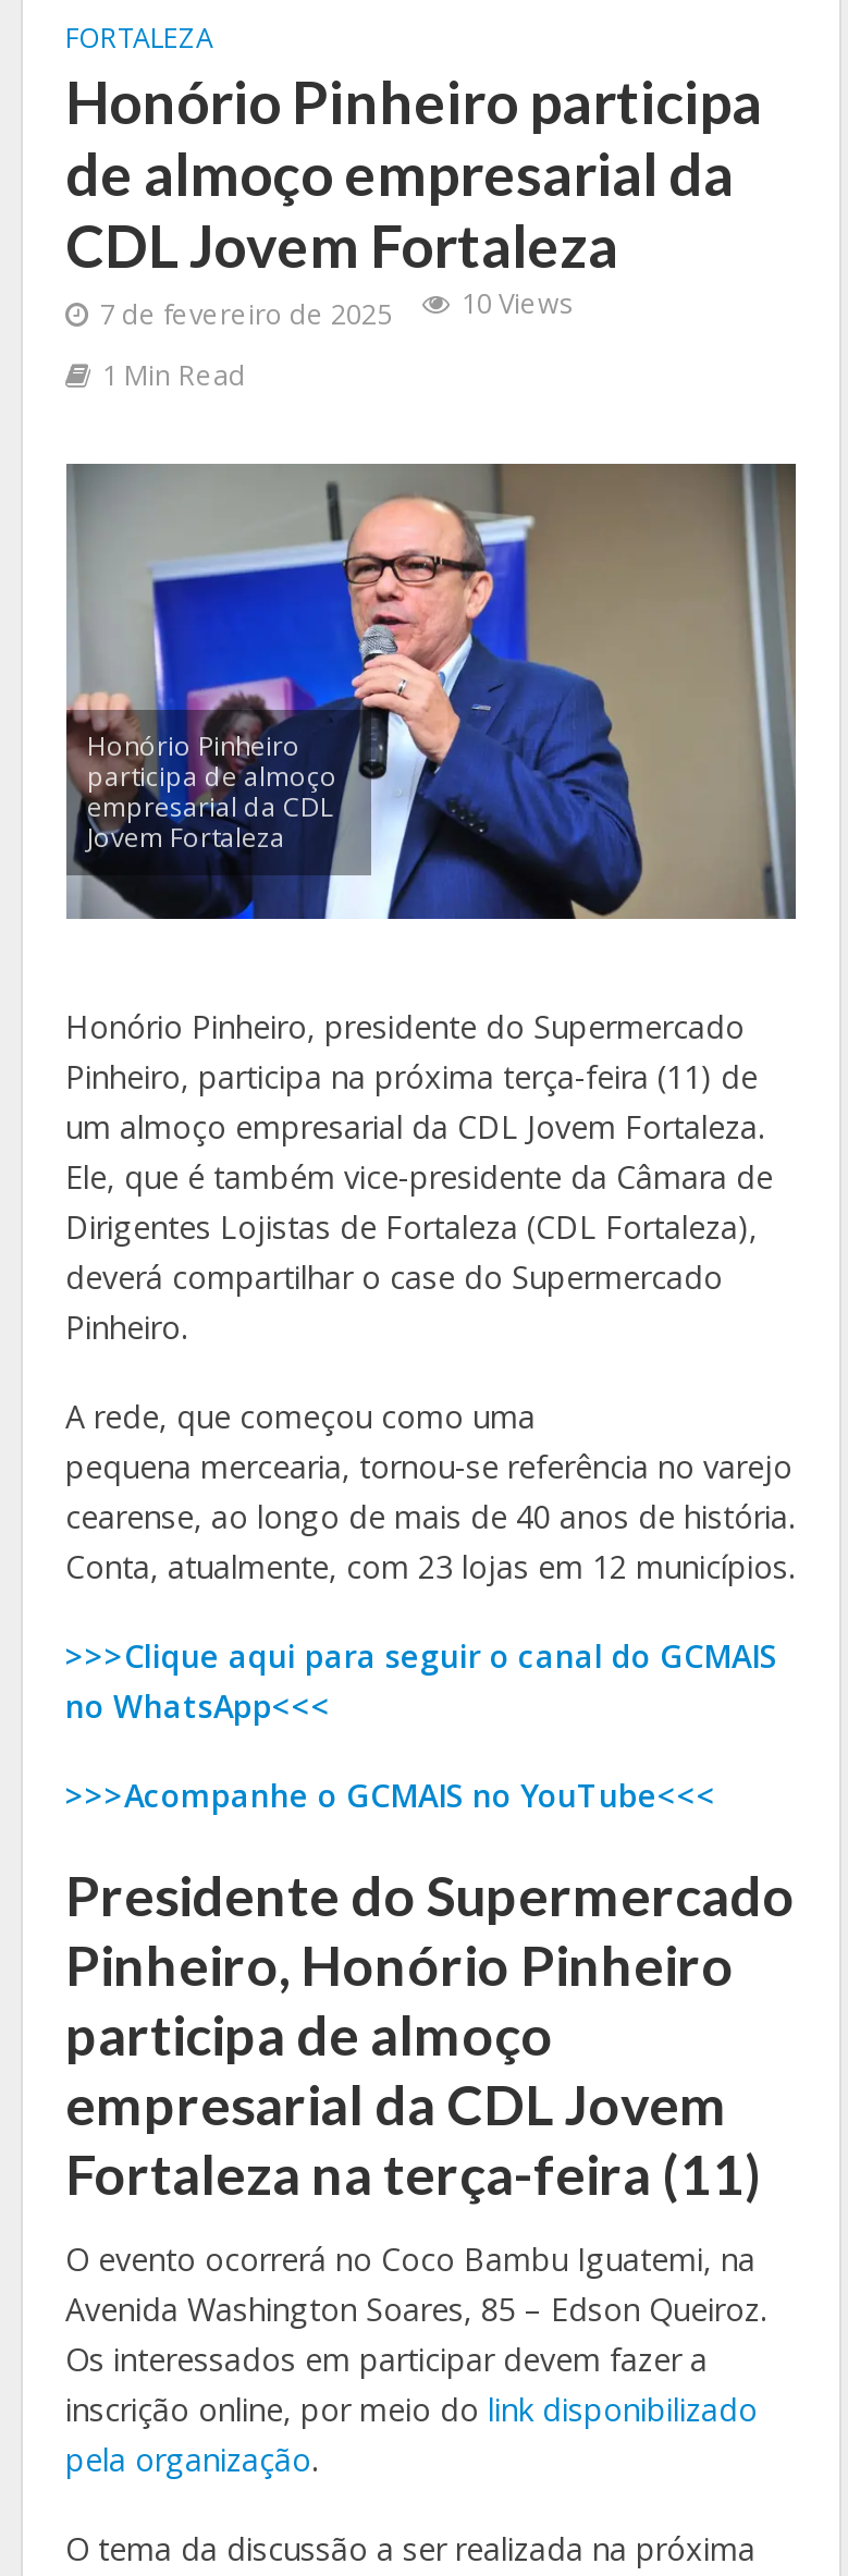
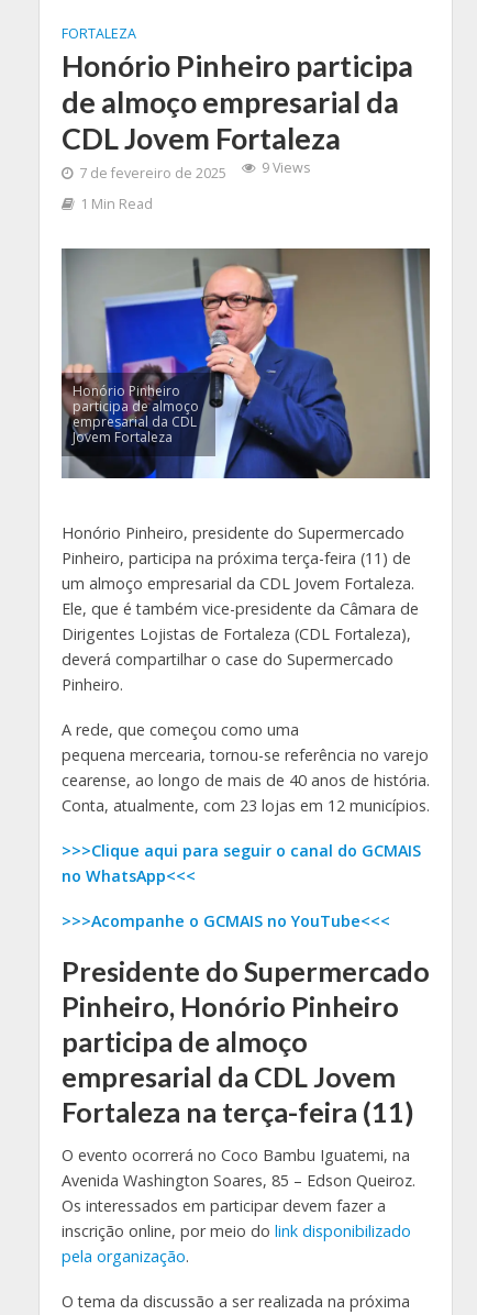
- 7 de fevereiro de 2025 10 Views
+ 7 de fevereiro de 2025 9 Views
